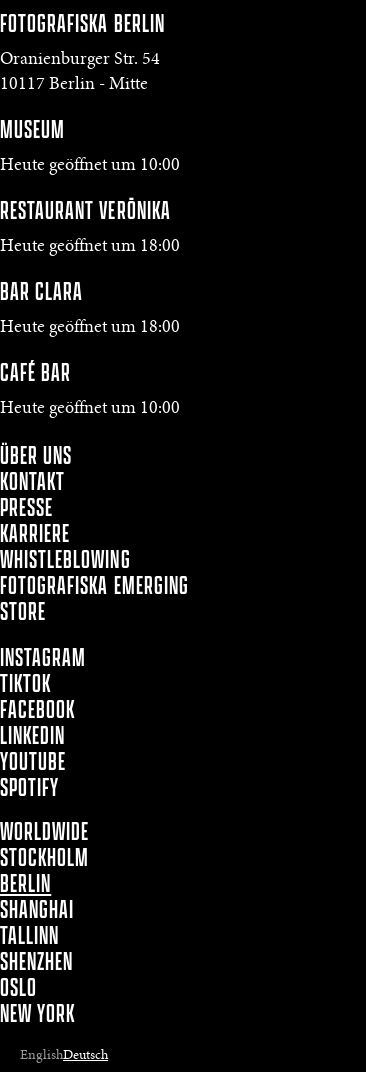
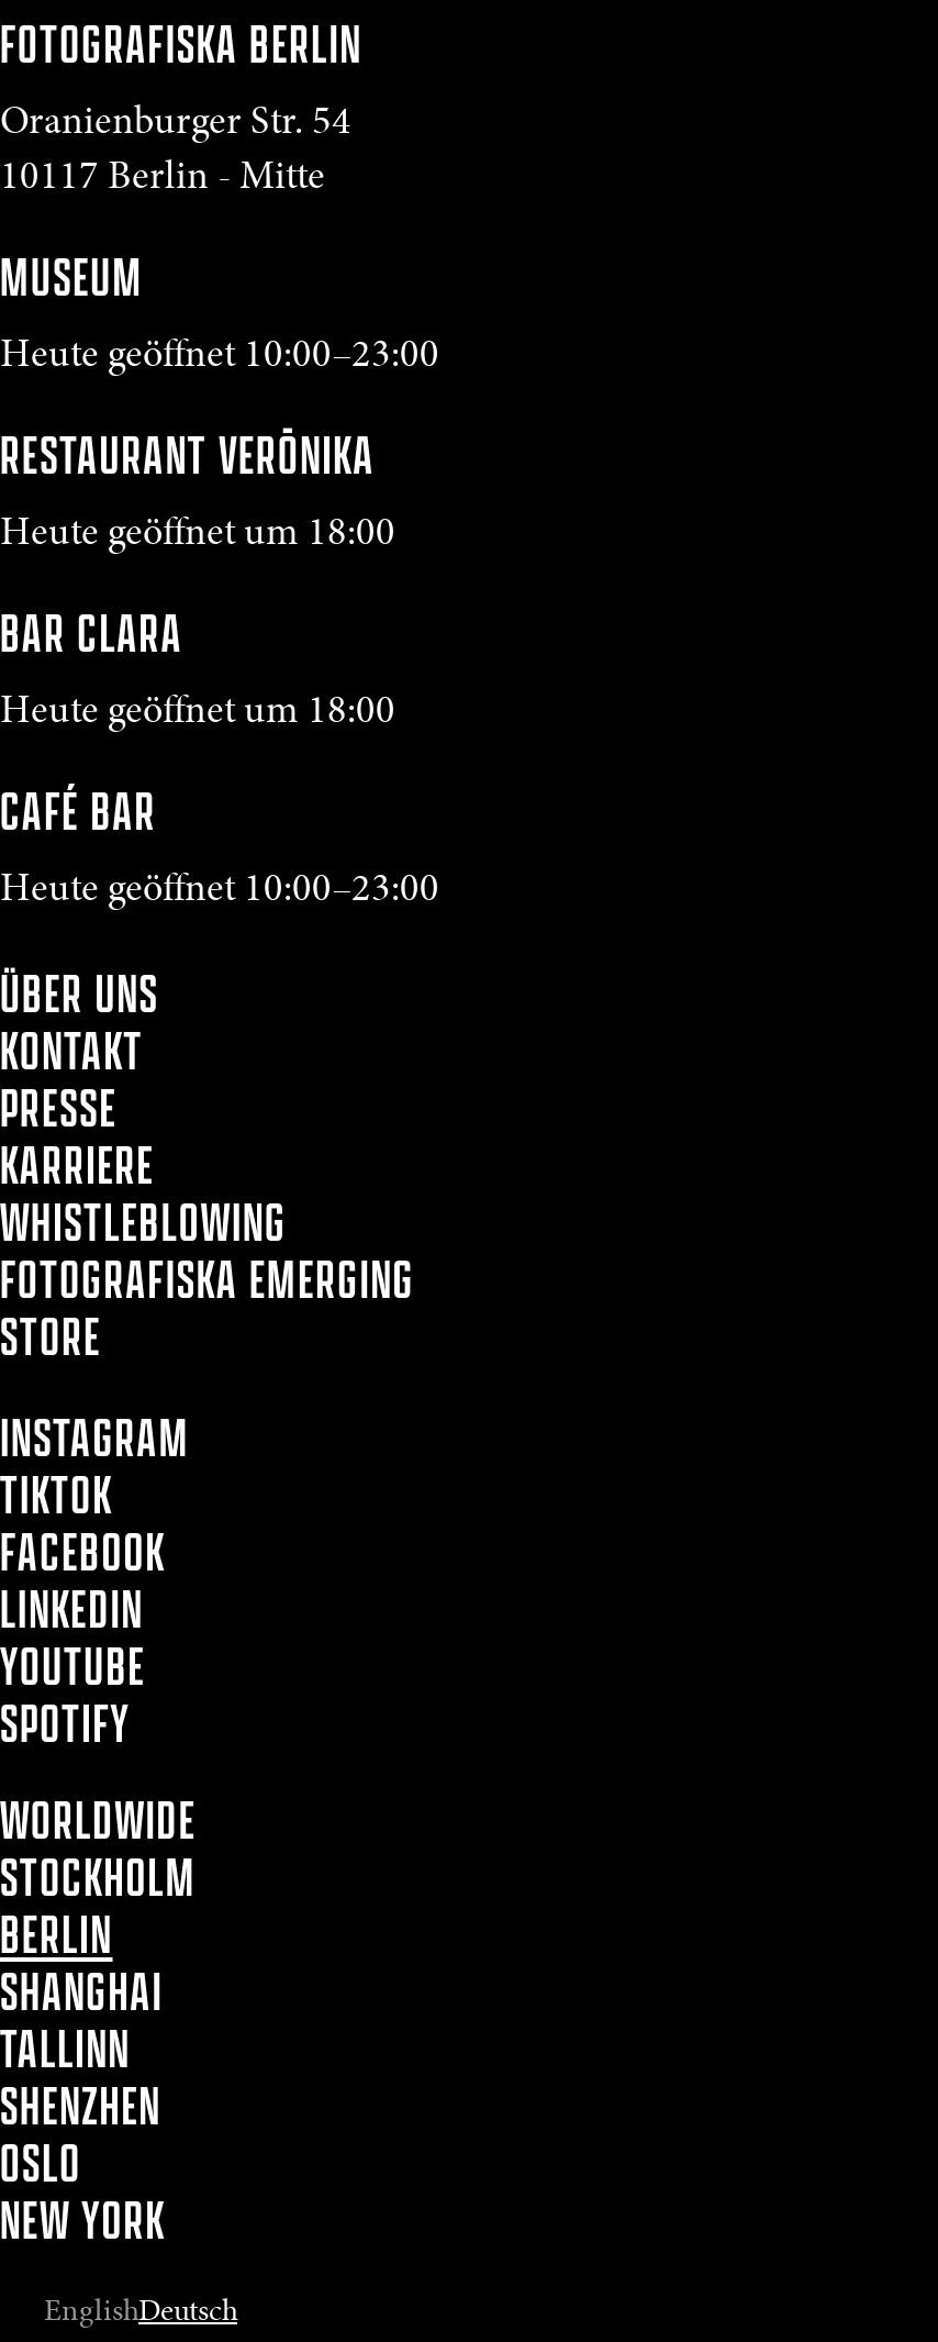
- Heute geöffnet um 10:00
+ Heute geöffnet 10:00–23:00

- Heute geöffnet um 10:00
+ Heute geöffnet 10:00–23:00
